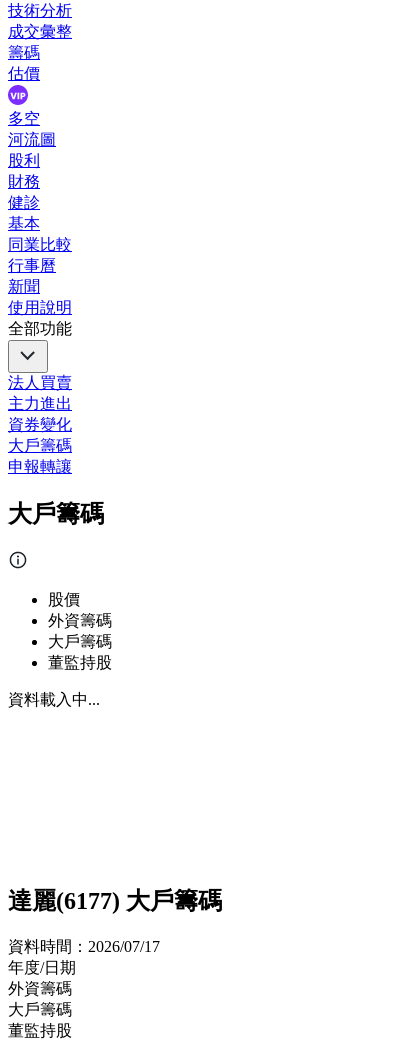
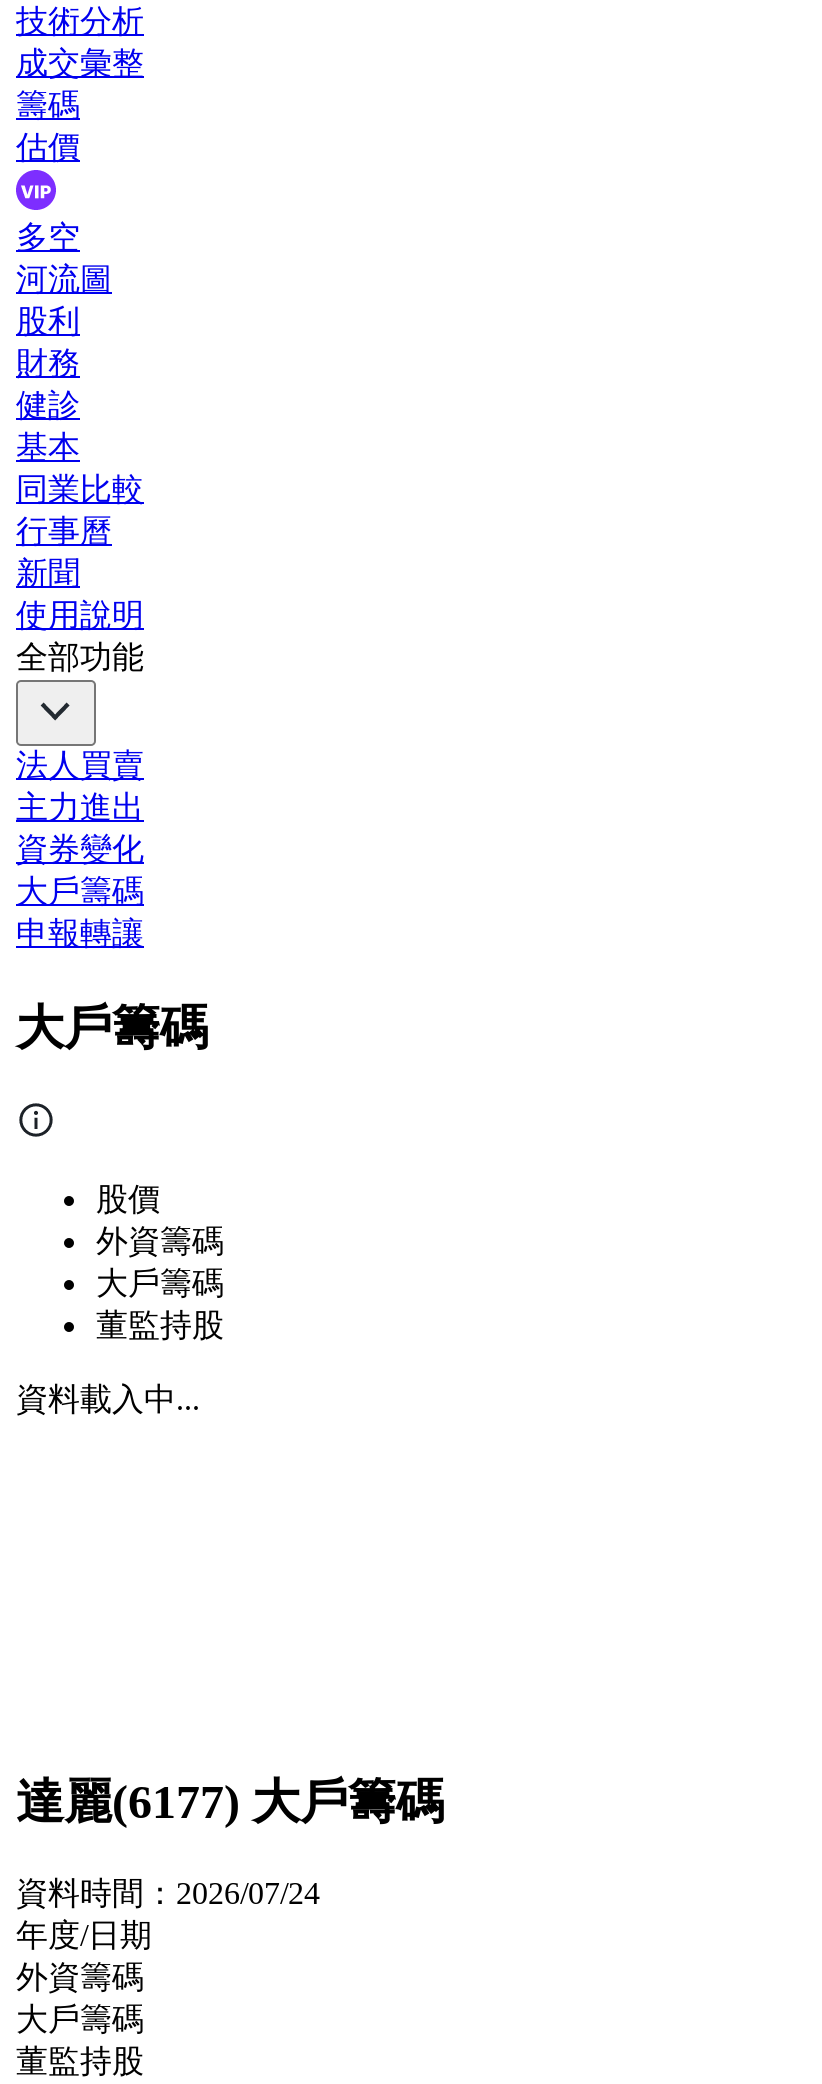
- 資料時間：2026/07/17
+ 資料時間：2026/07/24
